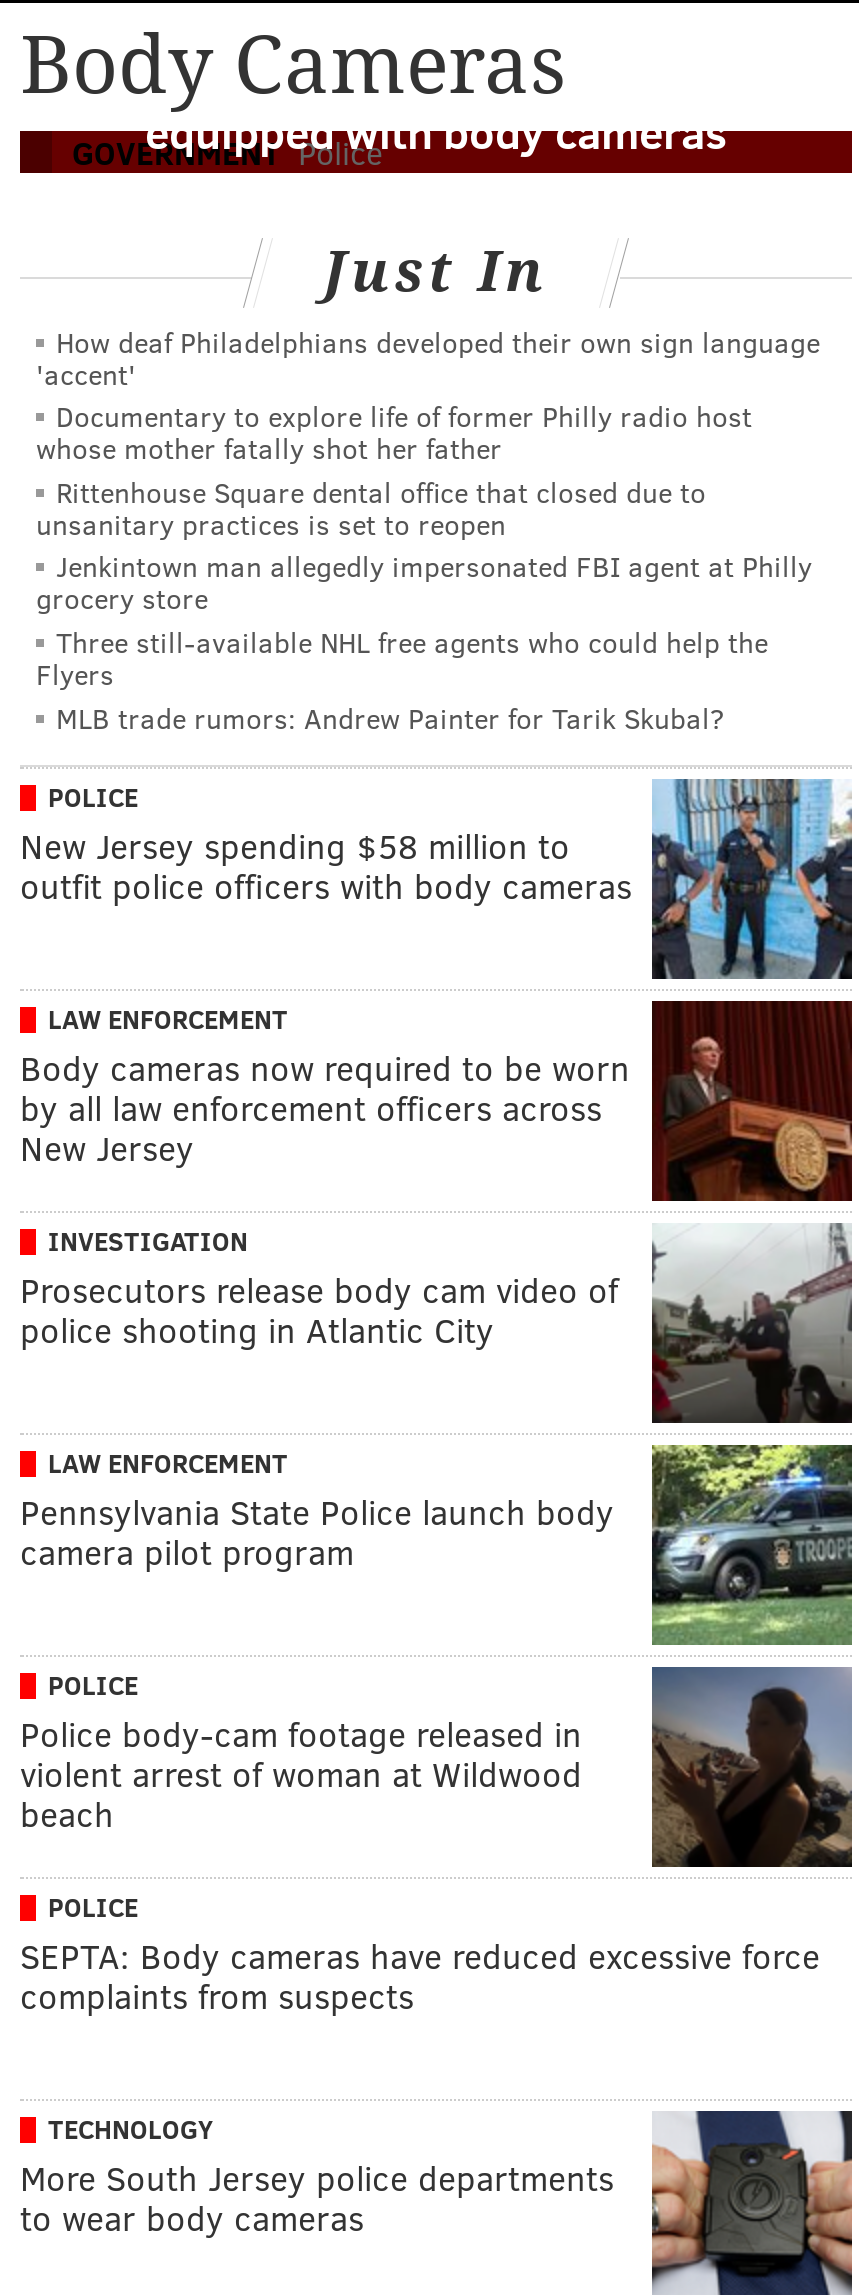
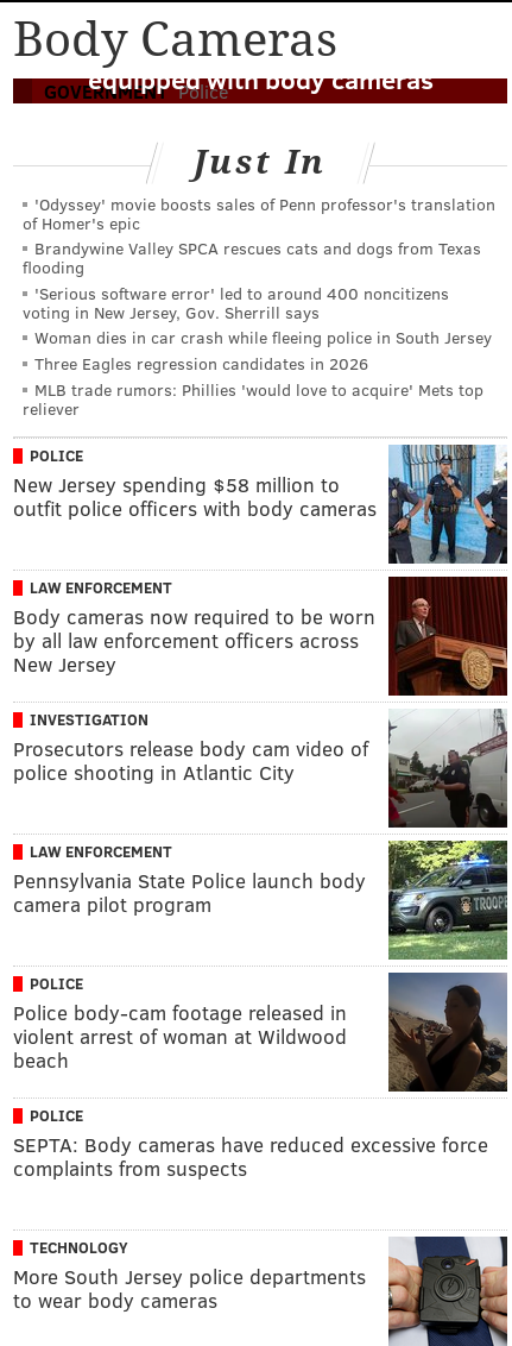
- How deaf Philadelphians developed their own sign language
- 'accent'
- Documentary to explore life of former Philly radio host
- whose mother fatally shot her father
- Rittenhouse Square dental office that closed due to
- unsanitary practices is set to reopen
- Jenkintown man allegedly impersonated FBI agent at Philly
- grocery store
- Three still-available NHL free agents who could help the
- Flyers
- MLB trade rumors: Andrew Painter for Tarik Skubal?
+ 'Odyssey' movie boosts sales of Penn professor's translation
+ of Homer's epic
+ Brandywine Valley SPCA rescues cats and dogs from Texas
+ flooding
+ 'Serious software error' led to around 400 noncitizens
+ voting in New Jersey, Gov. Sherrill says
+ Woman dies in car crash while fleeing police in South Jersey
+ Three Eagles regression candidates in 2026
+ MLB trade rumors: Phillies 'would love to acquire' Mets top
+ reliever
